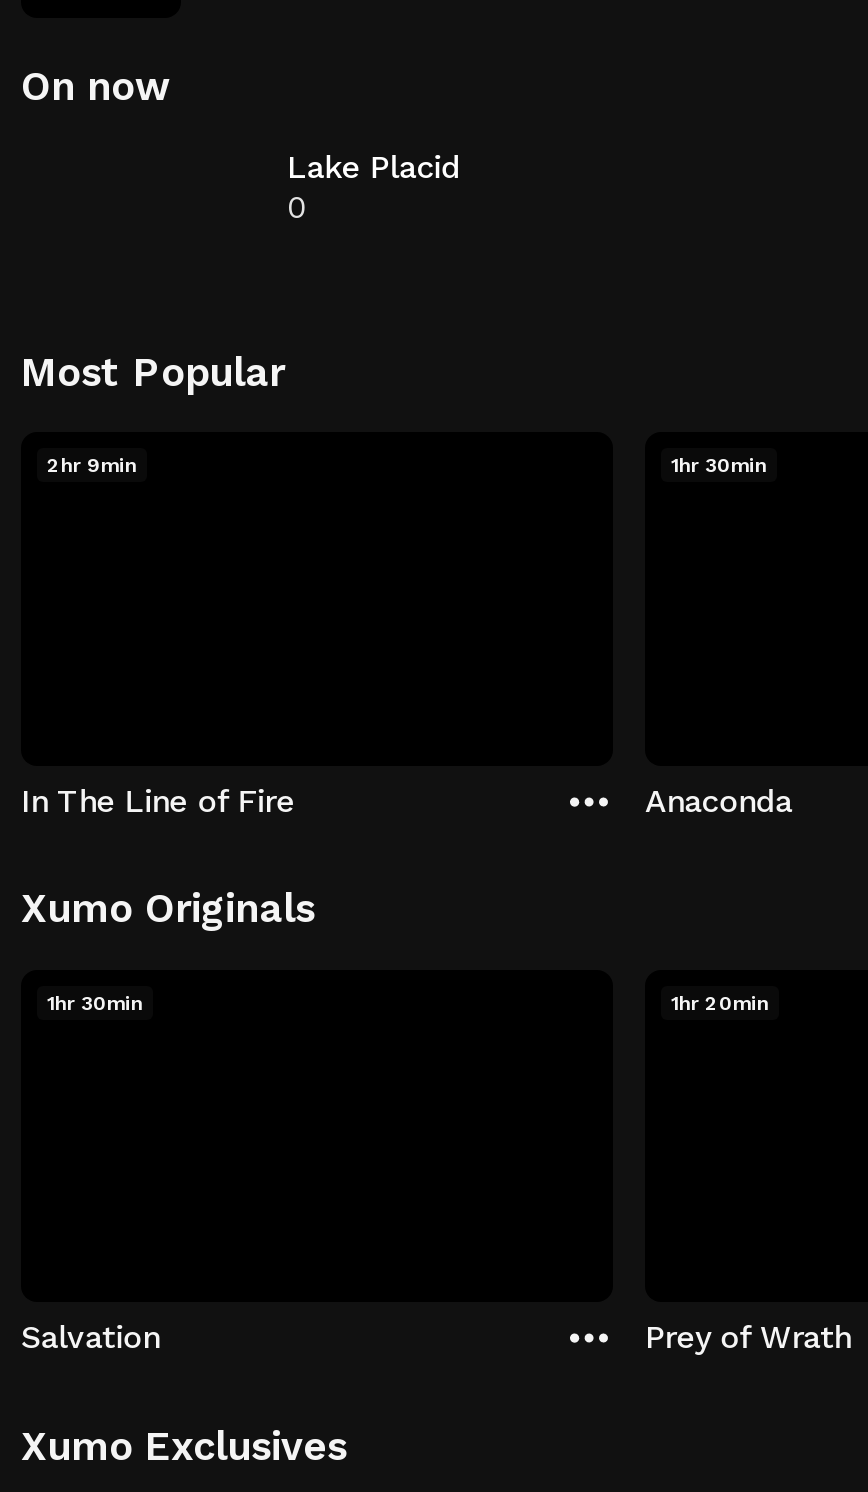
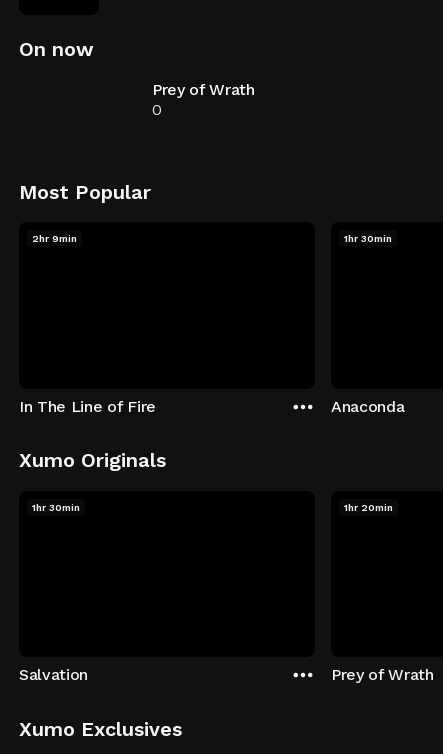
- Lake Placid
+ Prey of Wrath
